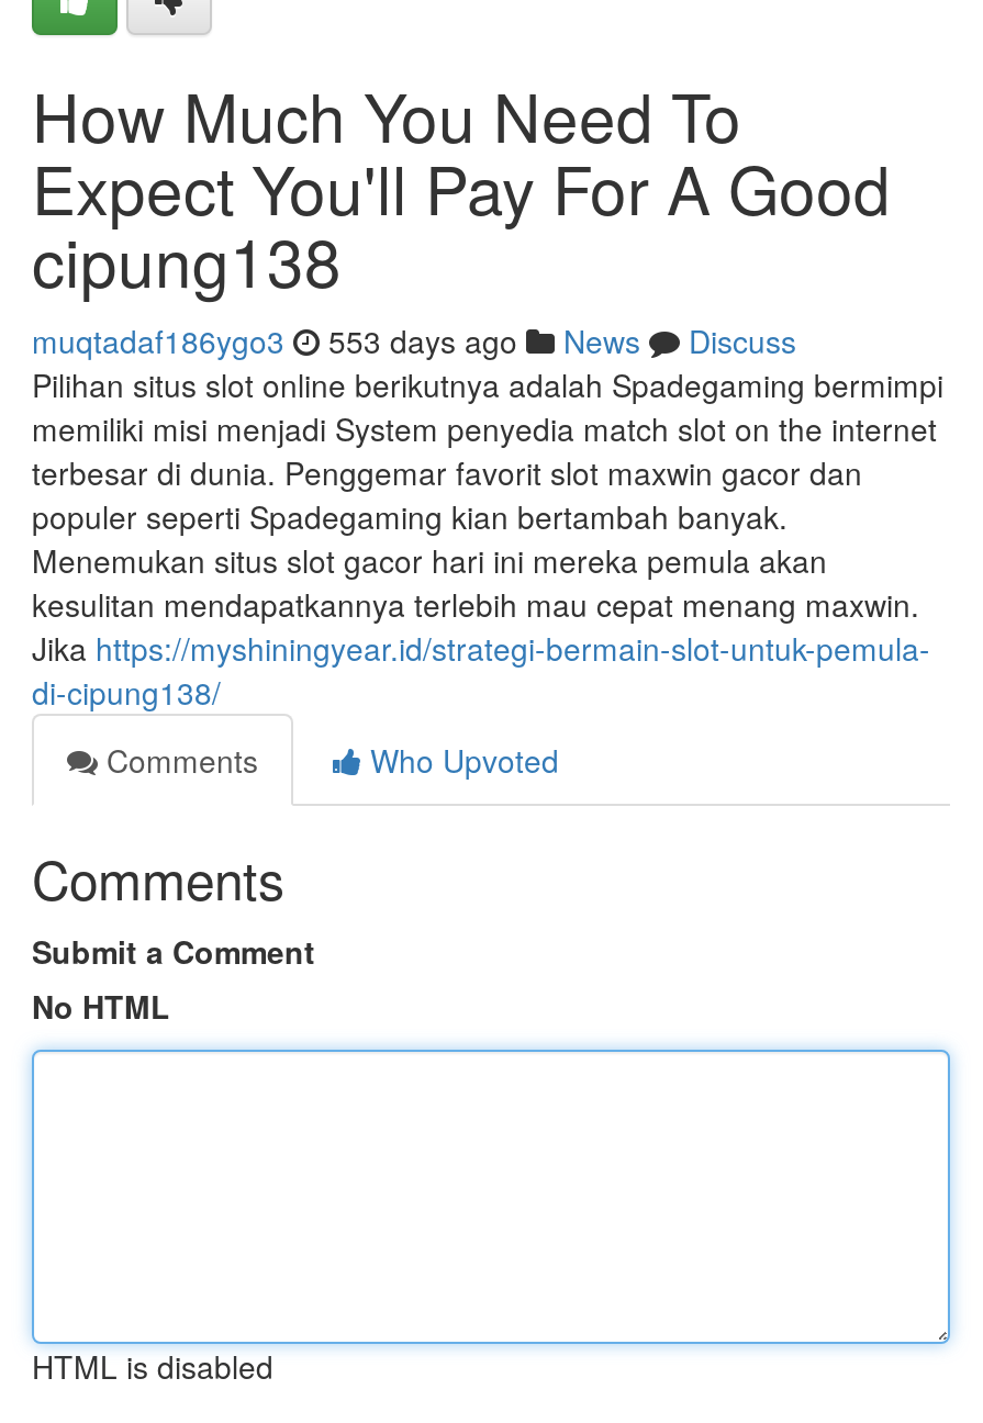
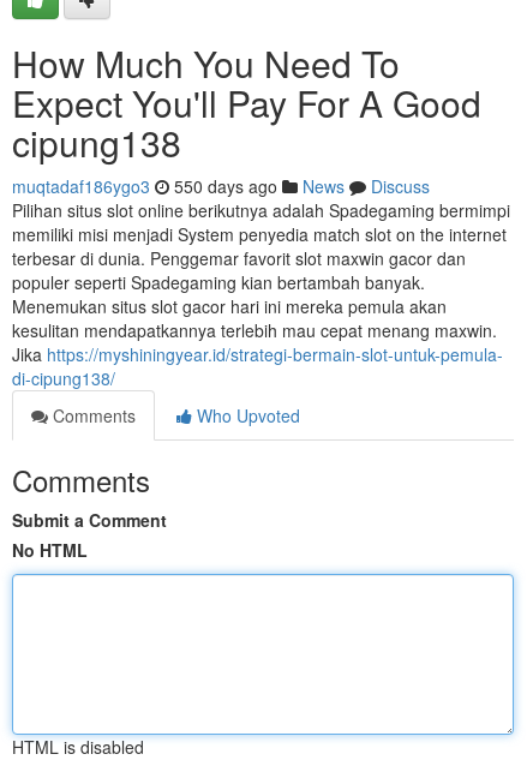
- muqtadaf186ygo3 553 days ago News Discuss
+ muqtadaf186ygo3 550 days ago News Discuss
